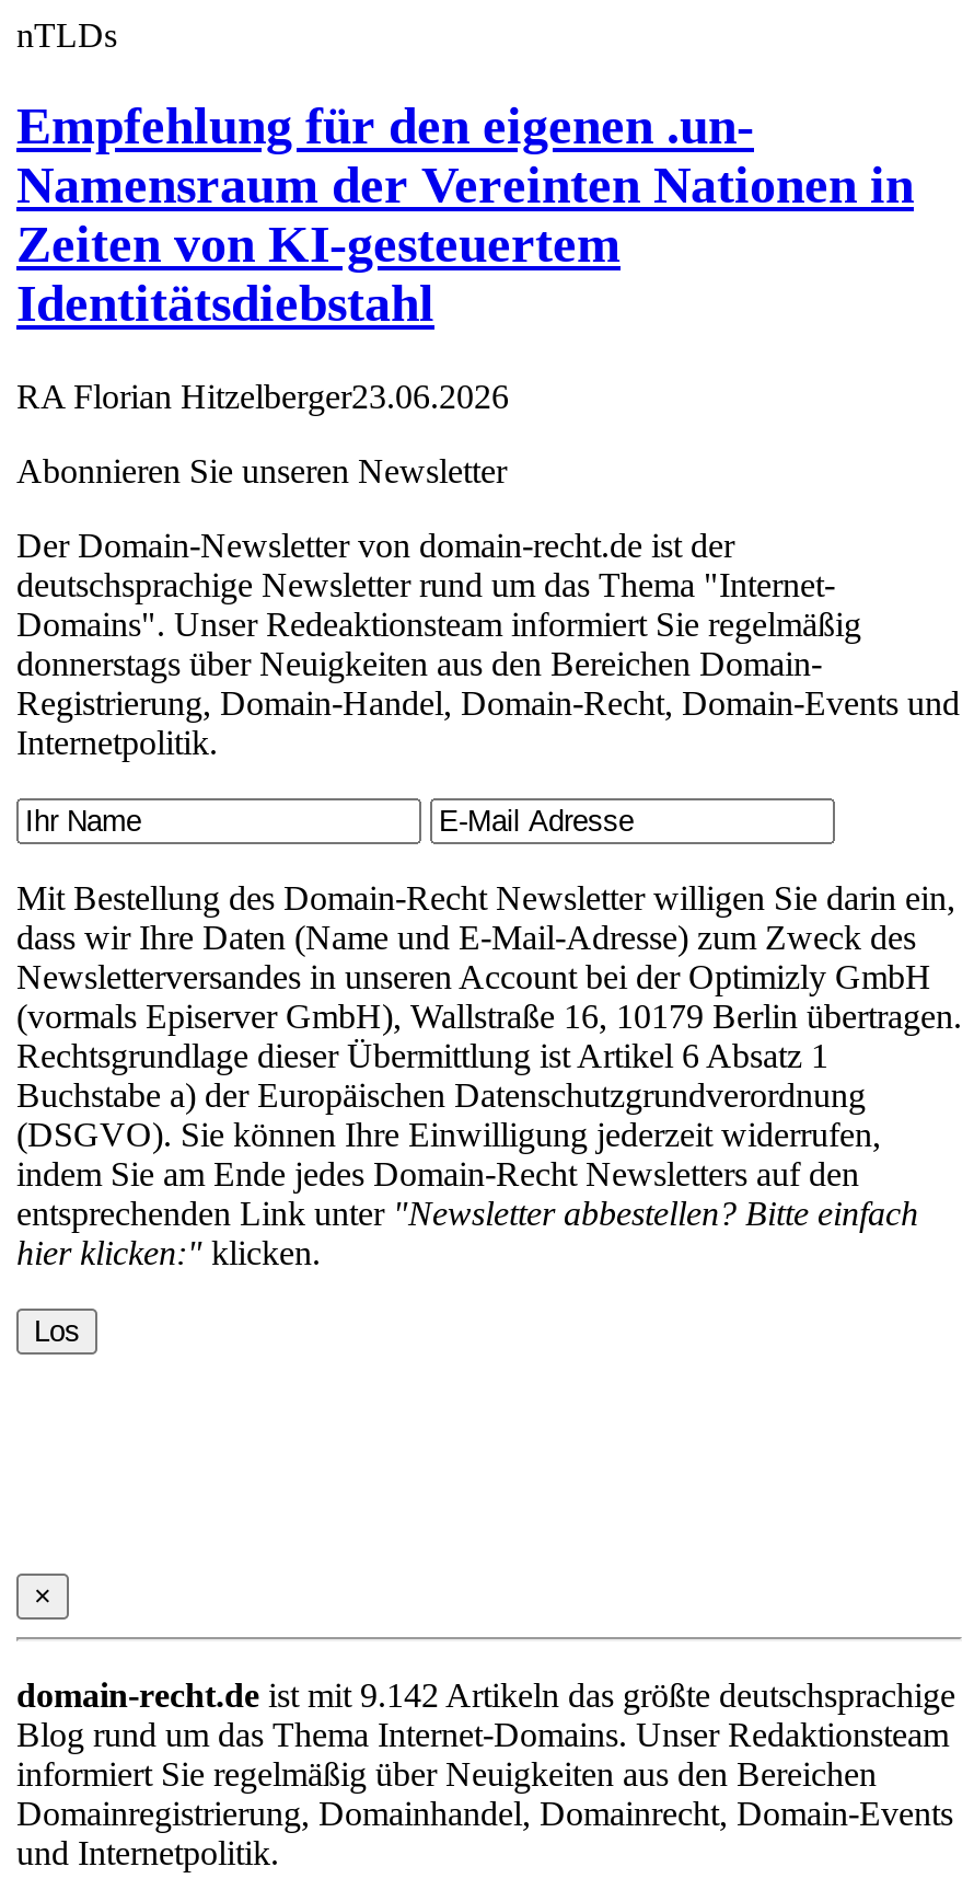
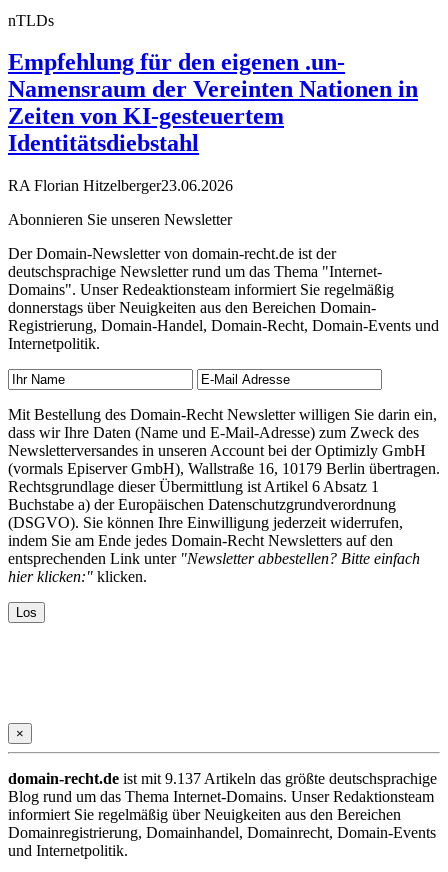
- domain-recht.de ist mit 9.142 Artikeln das größte deutschsprachige
+ domain-recht.de ist mit 9.137 Artikeln das größte deutschsprachige
